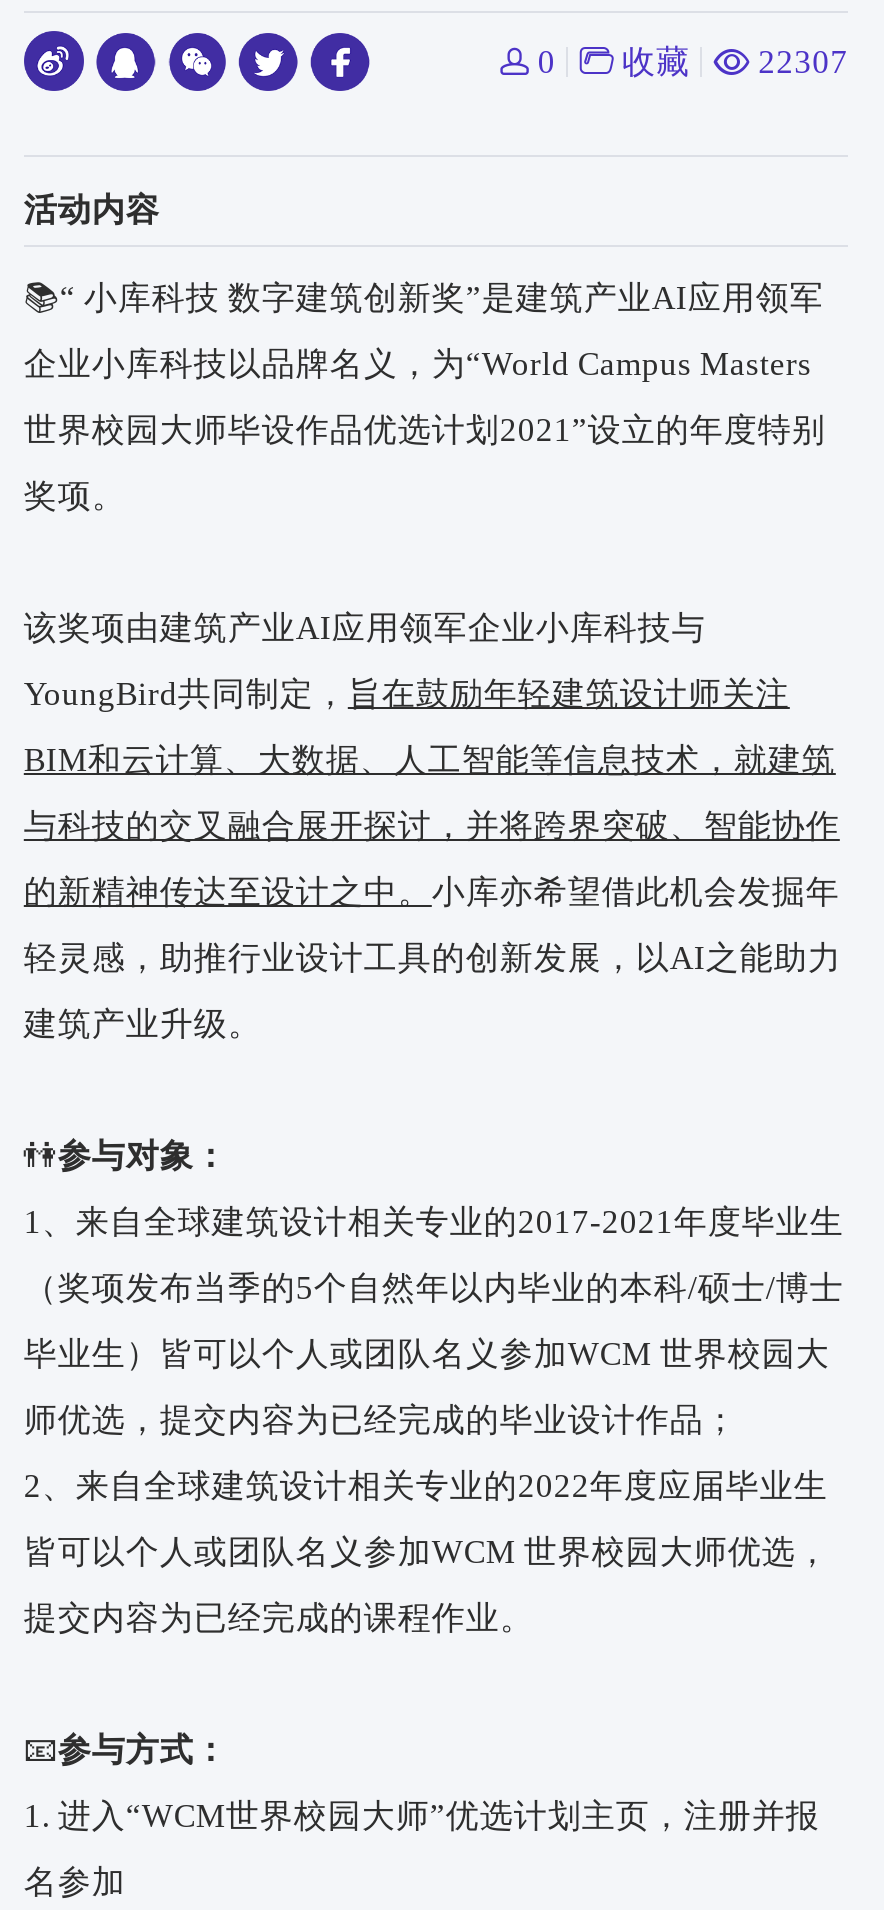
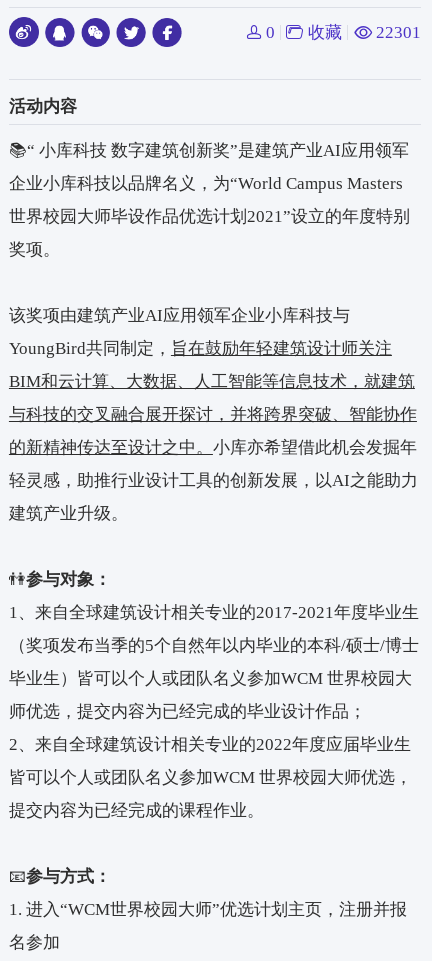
- 0 收藏 22307
+ 0 收藏 22301
